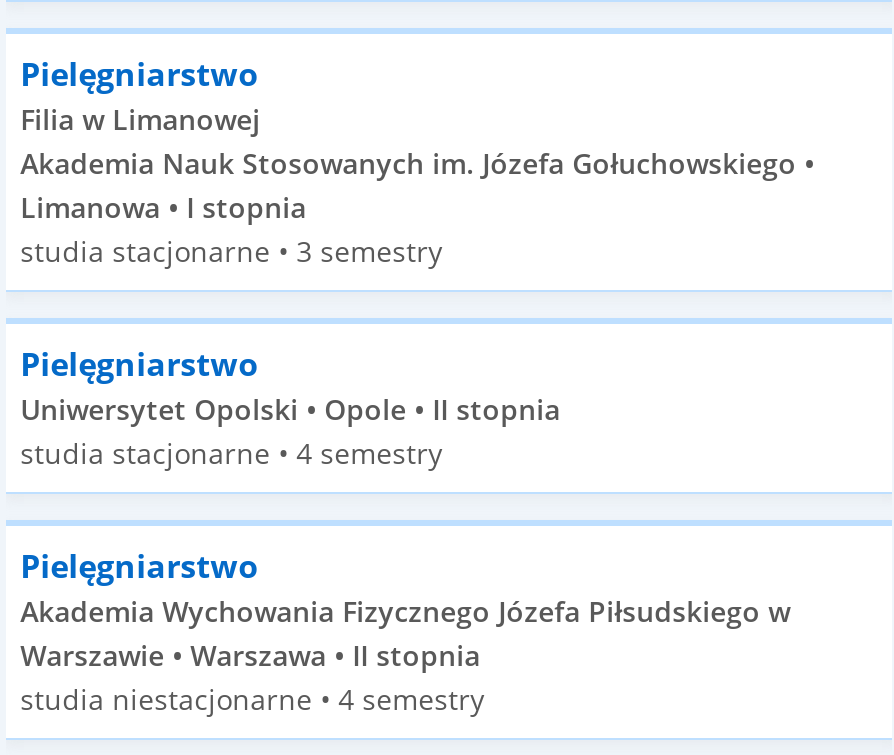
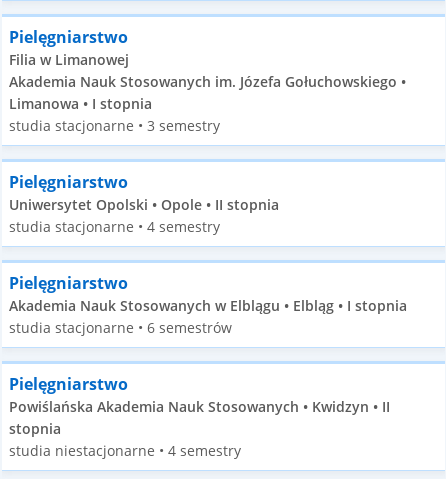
- Akademia Wychowania Fizycznego Józefa Piłsudskiego w
- Warszawie • Warszawa • II stopnia
+ Akademia Nauk Stosowanych w Elblągu • Elbląg • I stopnia
+ studia stacjonarne • 6 semestrów
+ Pielęgniarstwo
+ Powiślańska Akademia Nauk Stosowanych • Kwidzyn • II
+ stopnia
